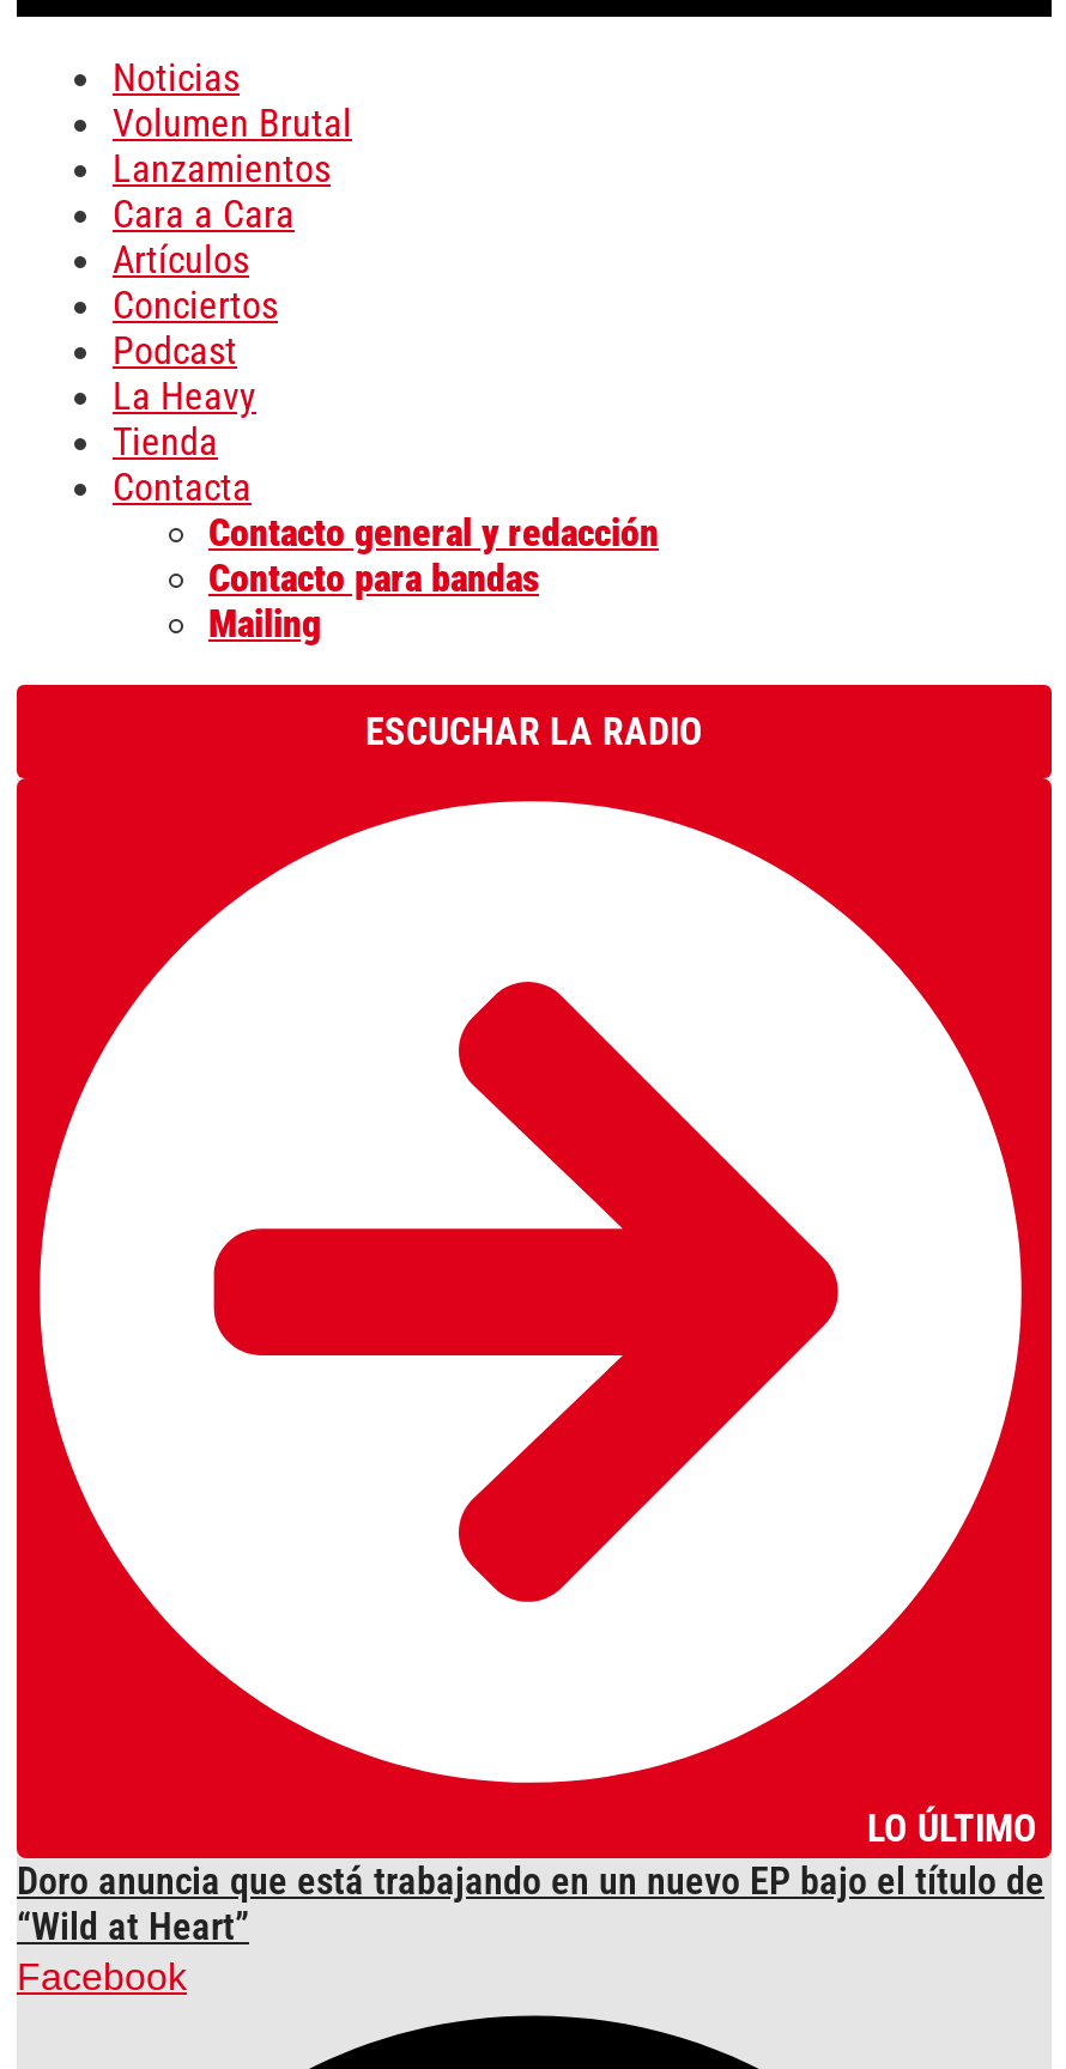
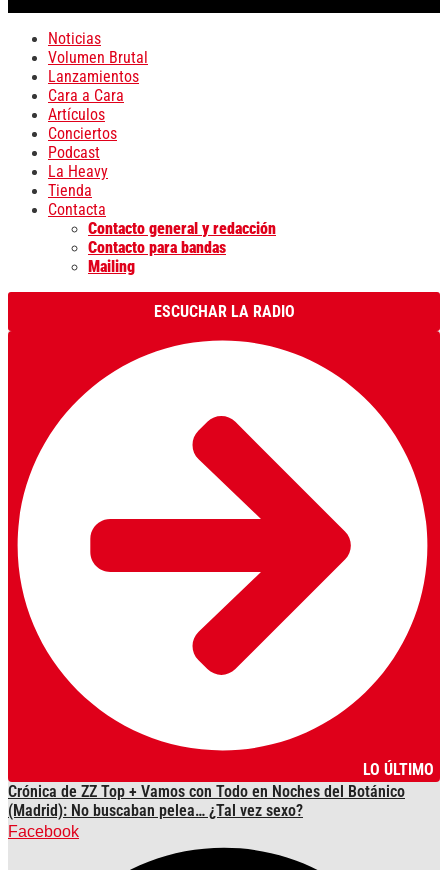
- Doro anuncia que está trabajando en un nuevo EP bajo el título de
- “Wild at Heart”
+ Crónica de ZZ Top + Vamos con Todo en Noches del Botánico
+ (Madrid): No buscaban pelea… ¿Tal vez sexo?
